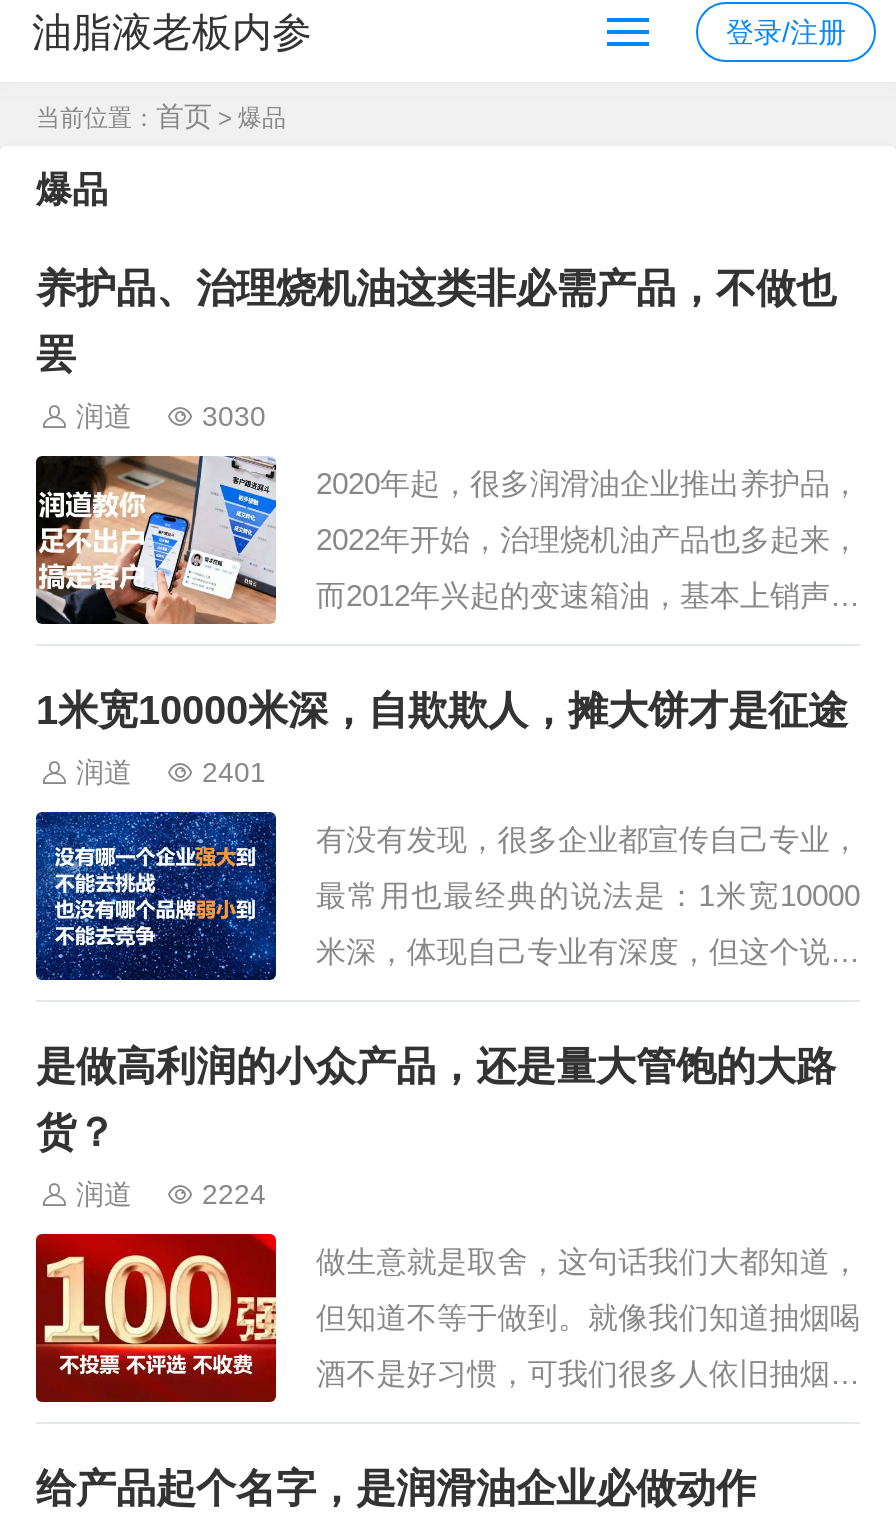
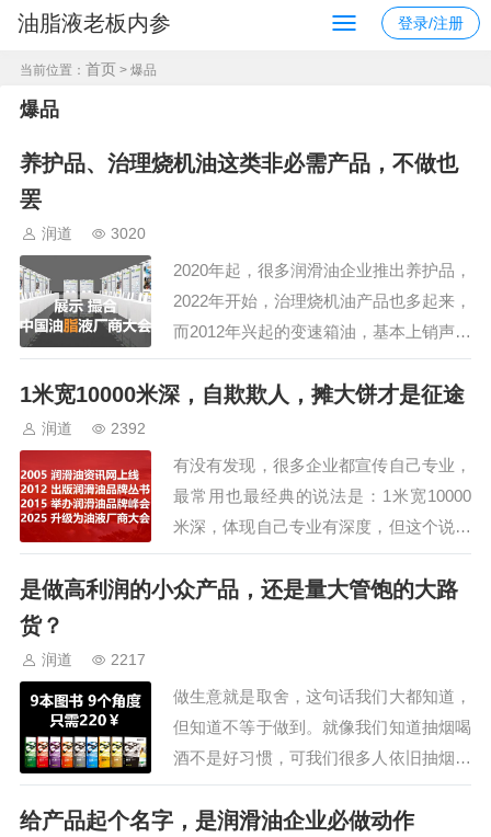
- 3030
+ 3020

- [image]
+ [image]

- 2401
+ 2392

- [image]
+ [image]

- 2224
+ 2217

- [image]
+ [image]
